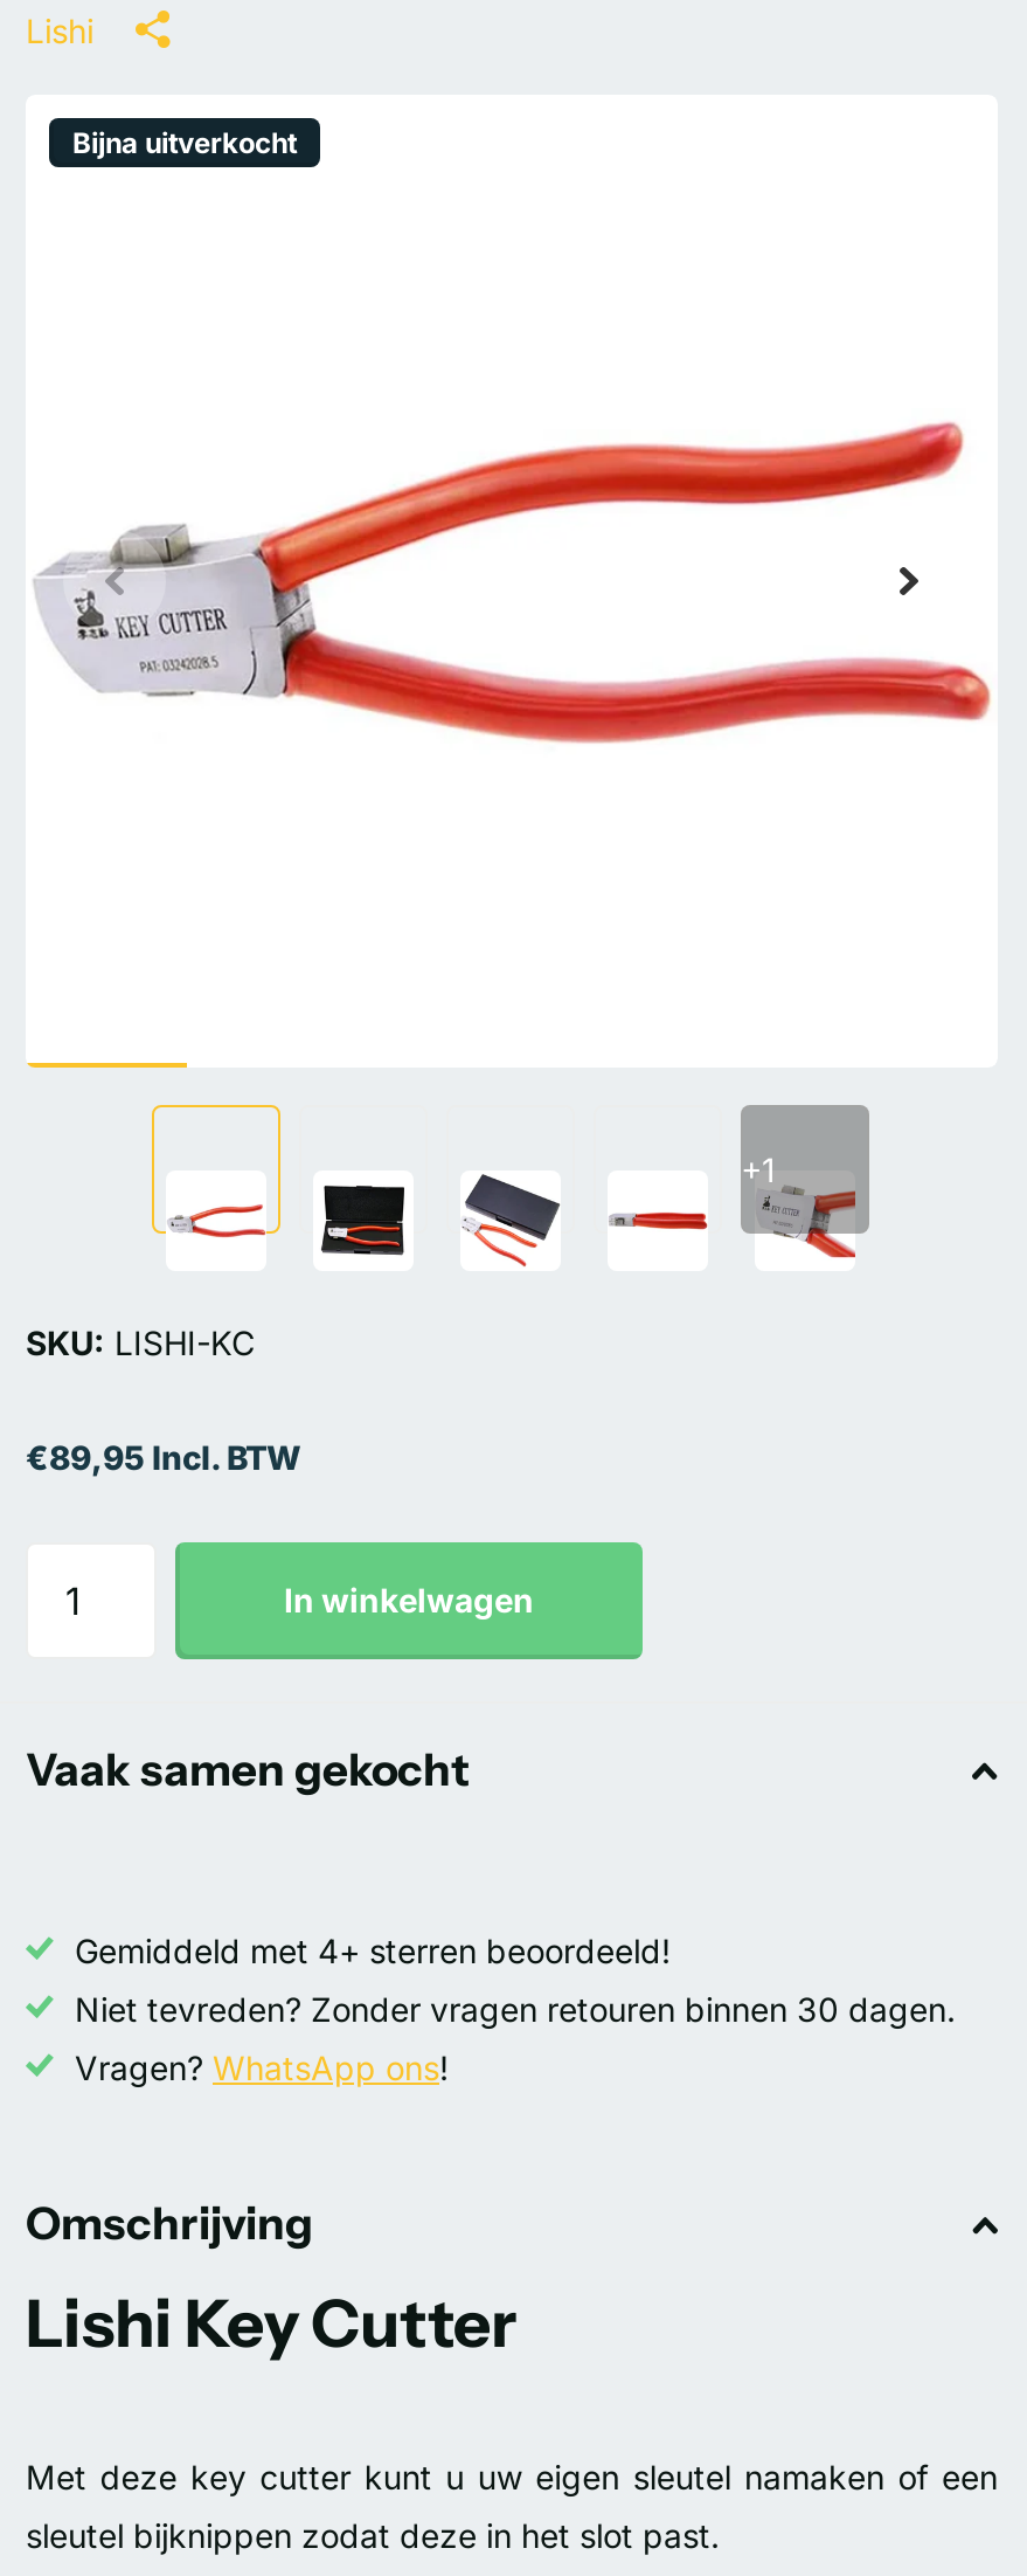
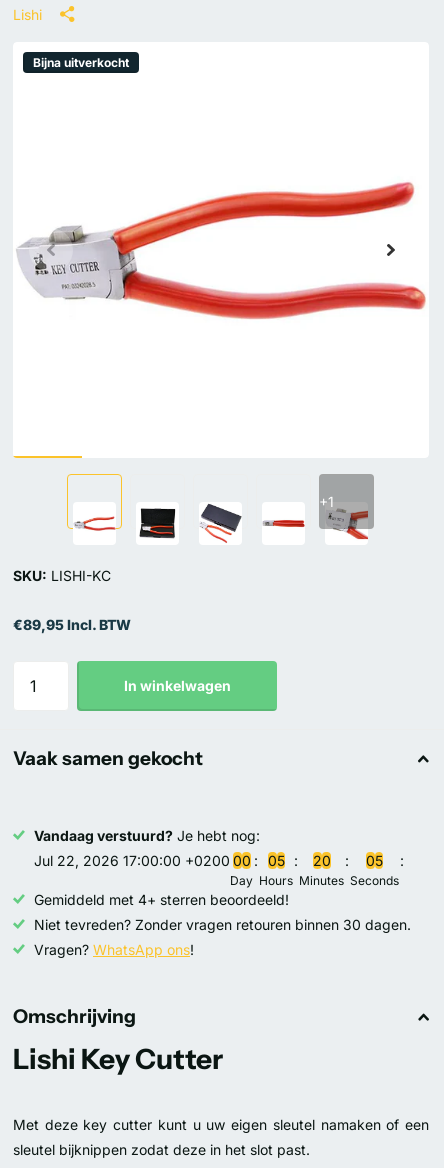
+ Vandaag verstuurd? Je hebt nog:
+ Jul 22, 2026 17:00:00 +0200 00
+ Day

+ 05
+ Hours

+ 20
+ Minutes

+ 05
+ Seconds
